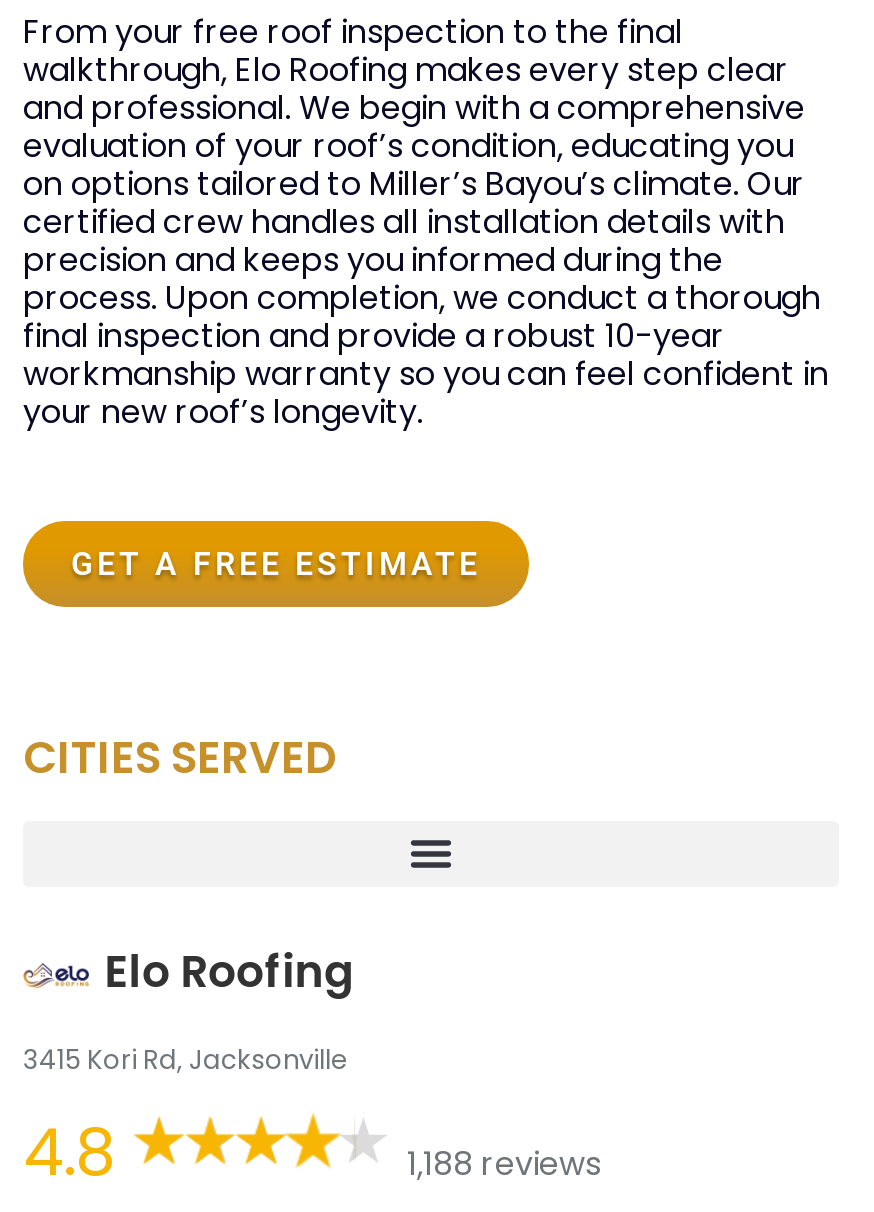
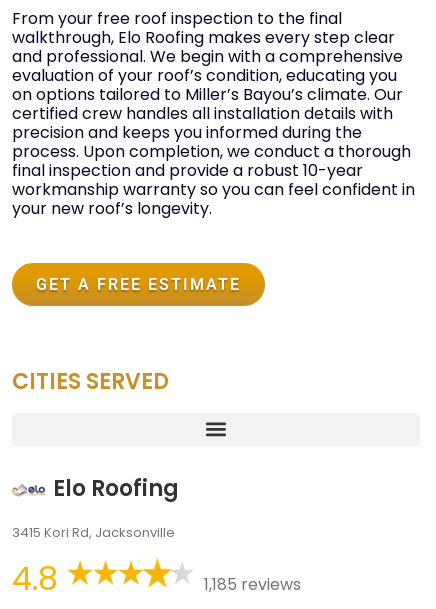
- 1,188 reviews
+ 1,185 reviews
